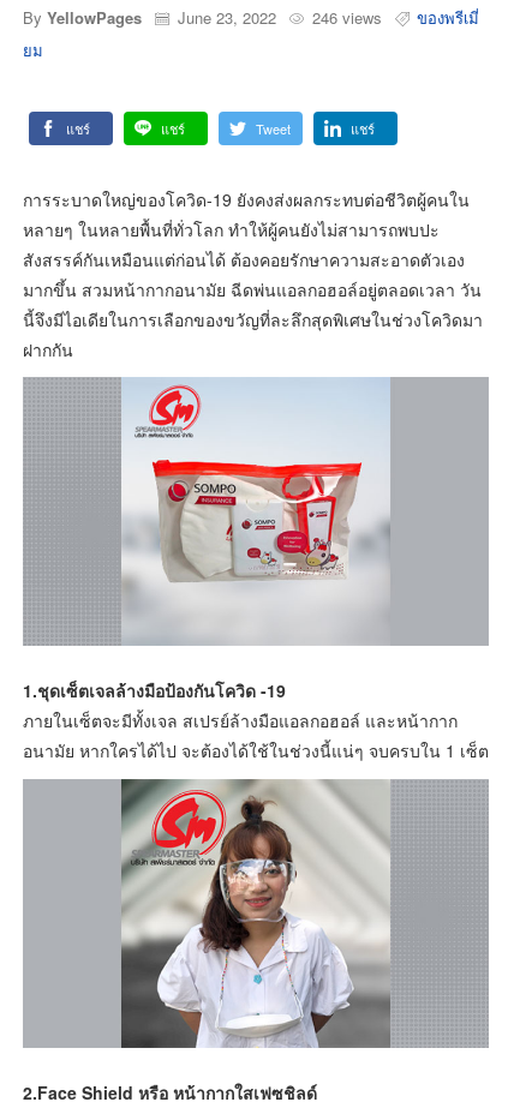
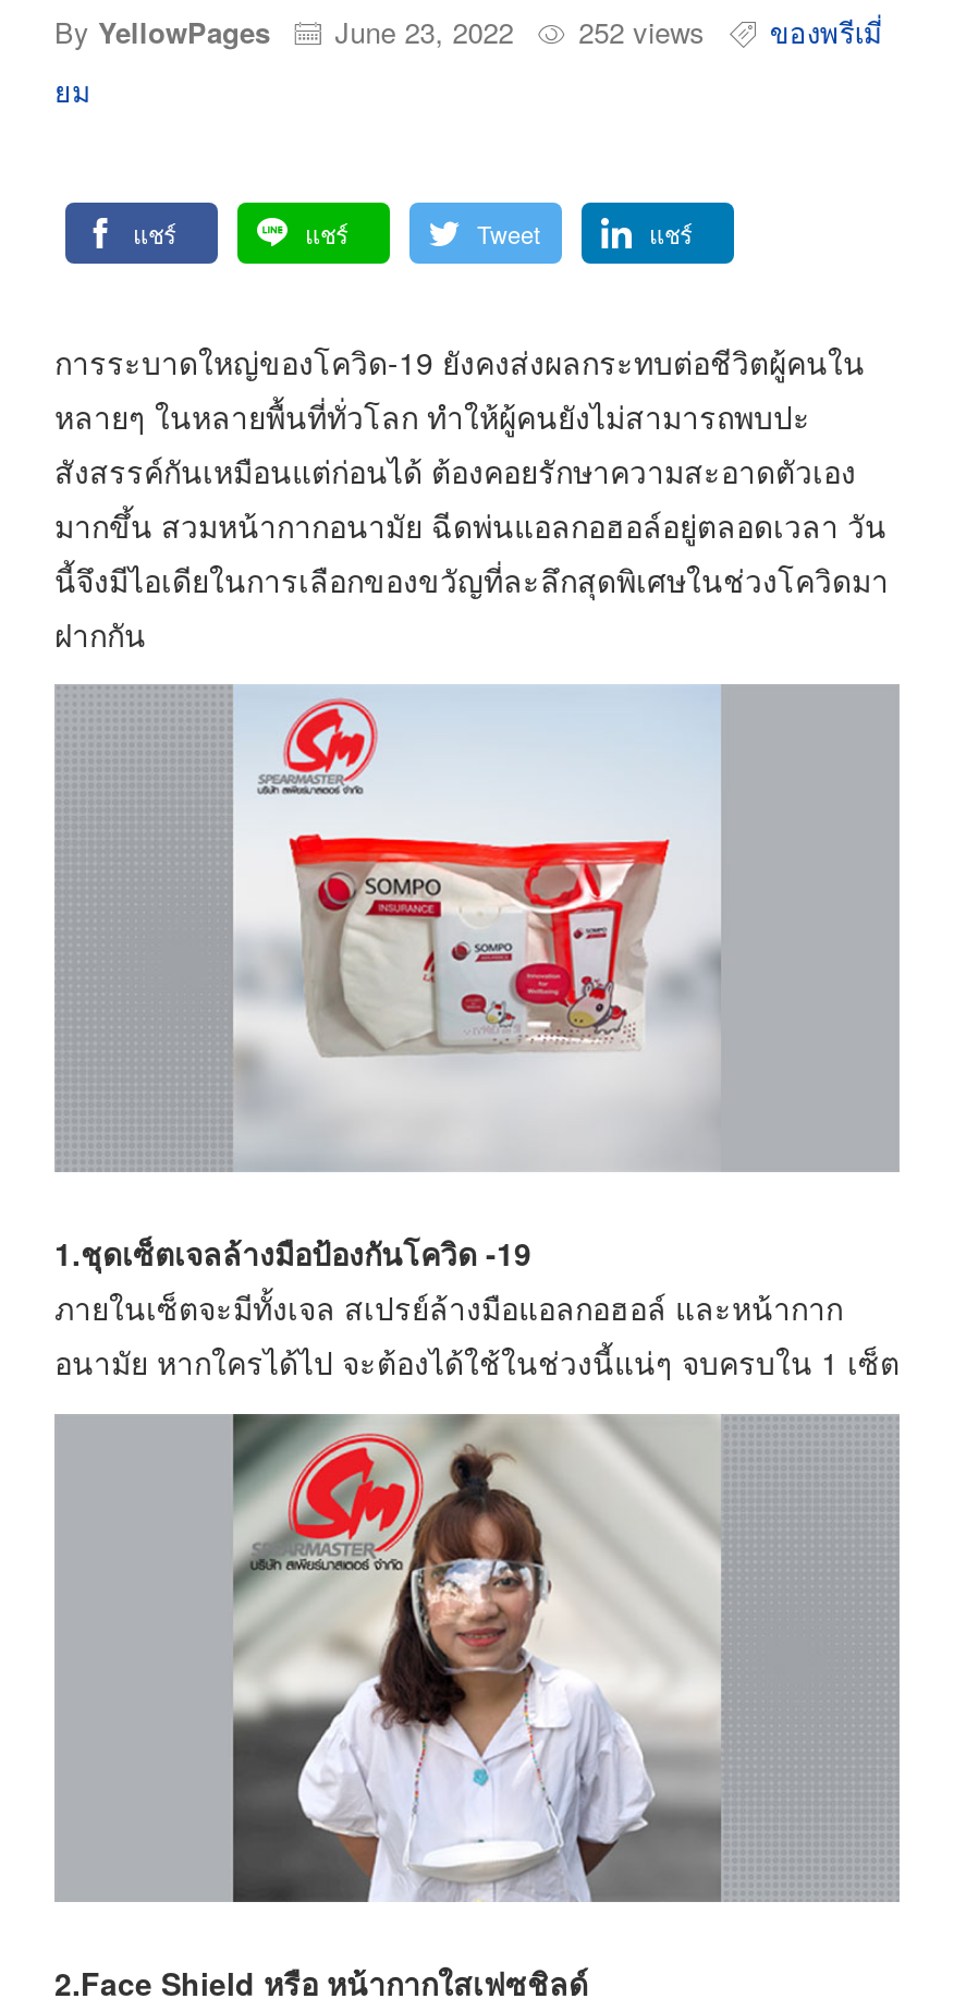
- By YellowPages June 23, 2022 246 views ของพรีเมี่
+ By YellowPages June 23, 2022 252 views ของพรีเมี่
